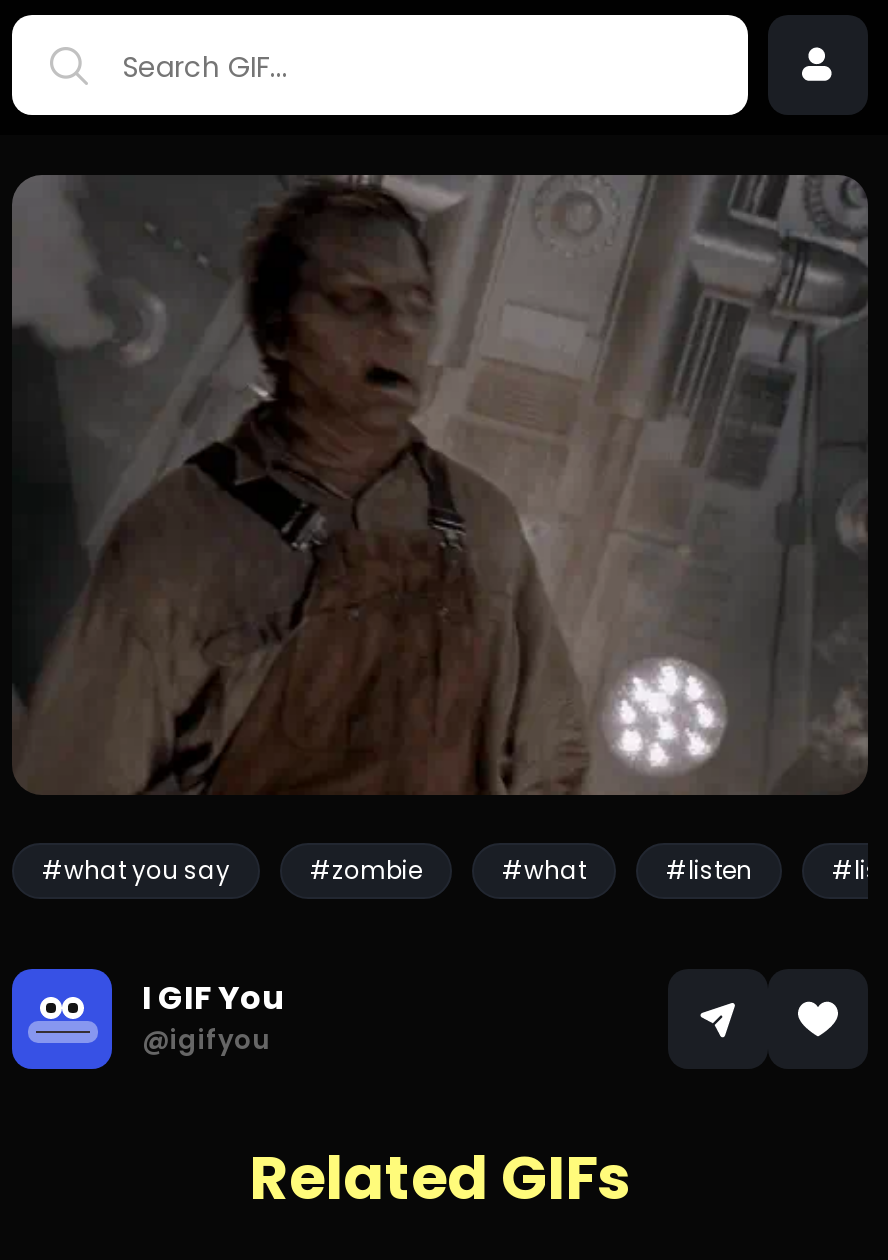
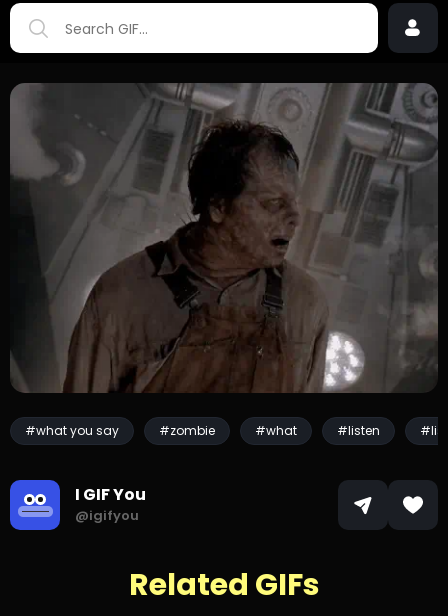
- [image]
+ [image]
